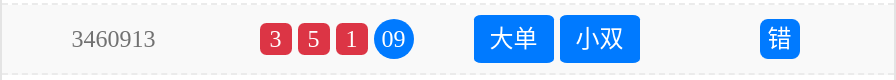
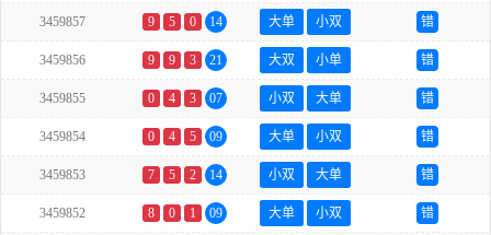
- 3460913
+ 3459857

- 3
+ 9

+ 0
+ 14
+ 大单
+ 小双
+ 错
+ 3459856
+ 9
+ 9
+ 3
+ 21
+ 大双
+ 小单
+ 错
+ 3459855
+ 0
+ 4
+ 3
+ 07
+ 小双
+ 大单
+ 错
+ 3459854
+ 0
+ 4
+ 5
+ 09
+ 大单
+ 小双
+ 错
+ 3459853
+ 7
+ 5
+ 2
+ 14
+ 小双
+ 大单
+ 错
+ 3459852
+ 8
+ 0
